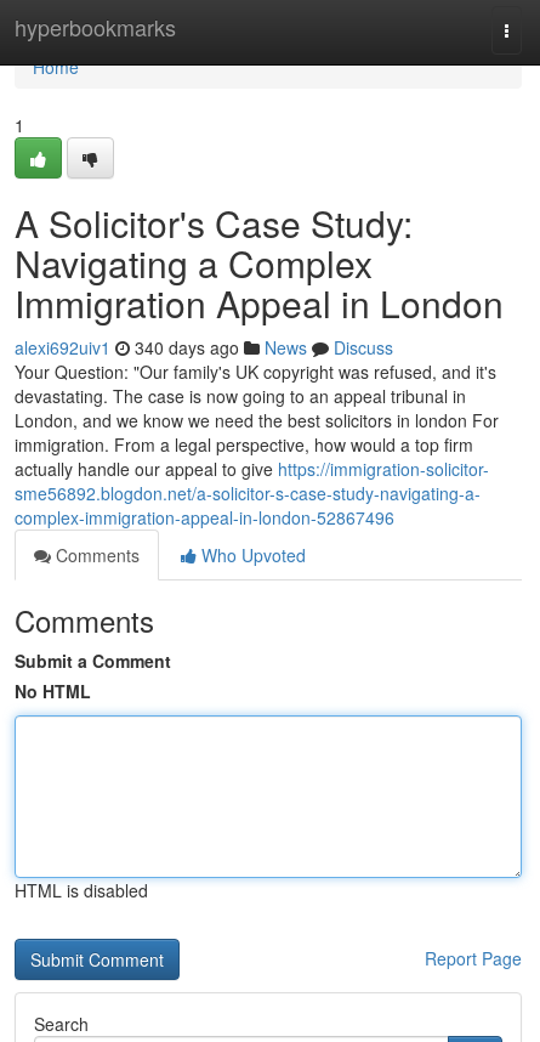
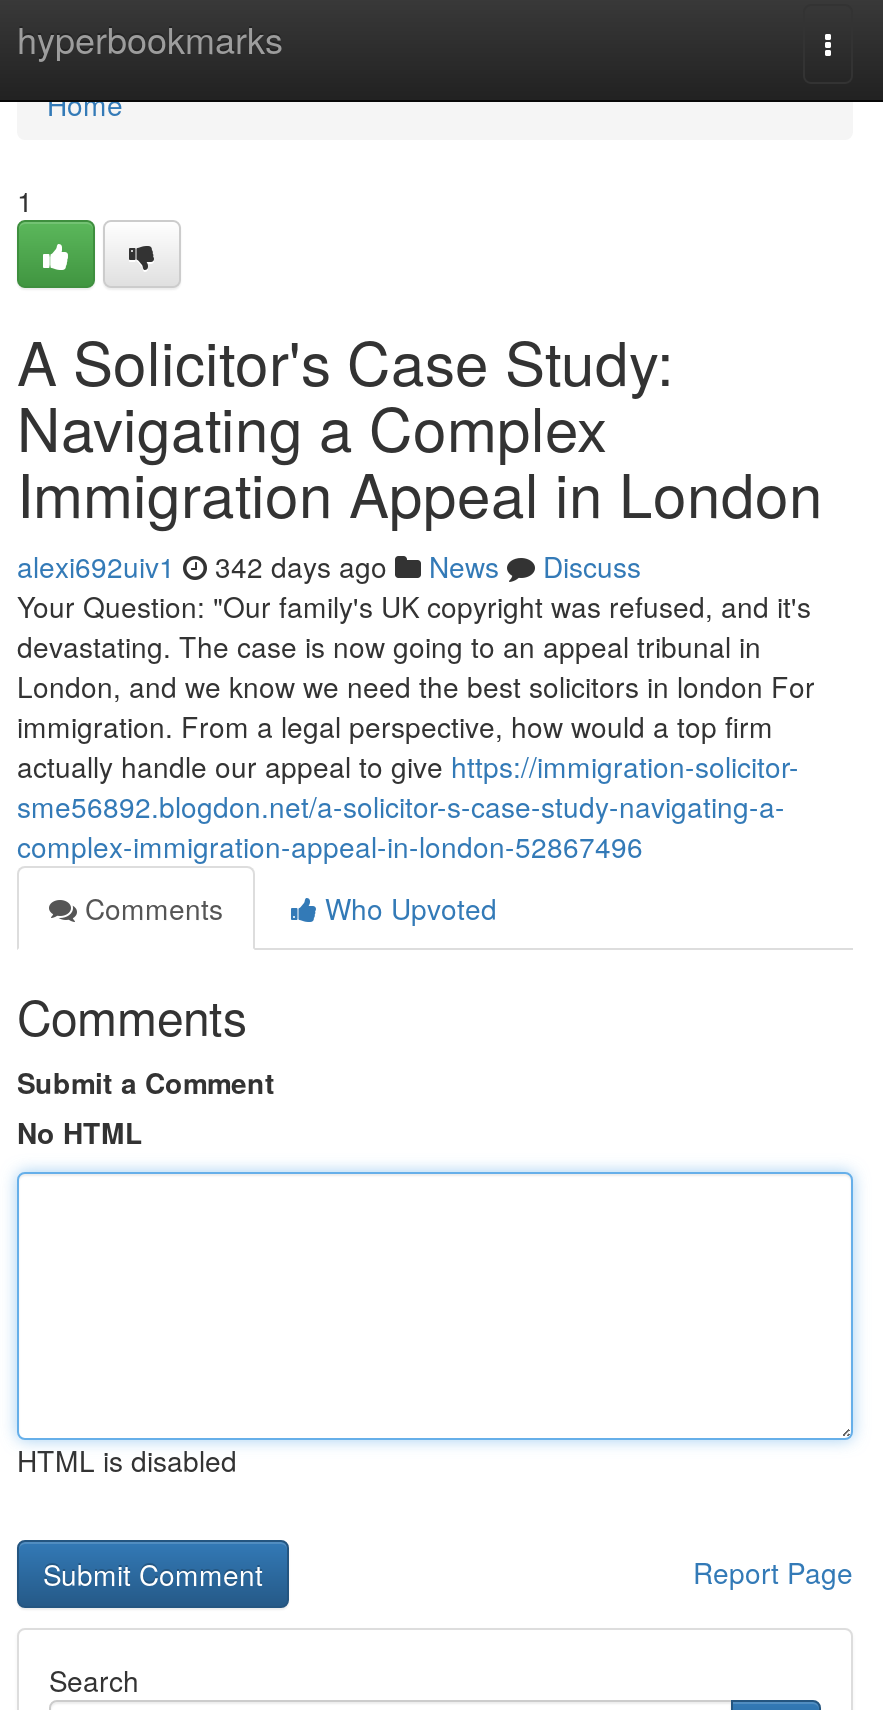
- alexi692uiv1 340 days ago News Discuss
+ alexi692uiv1 342 days ago News Discuss
